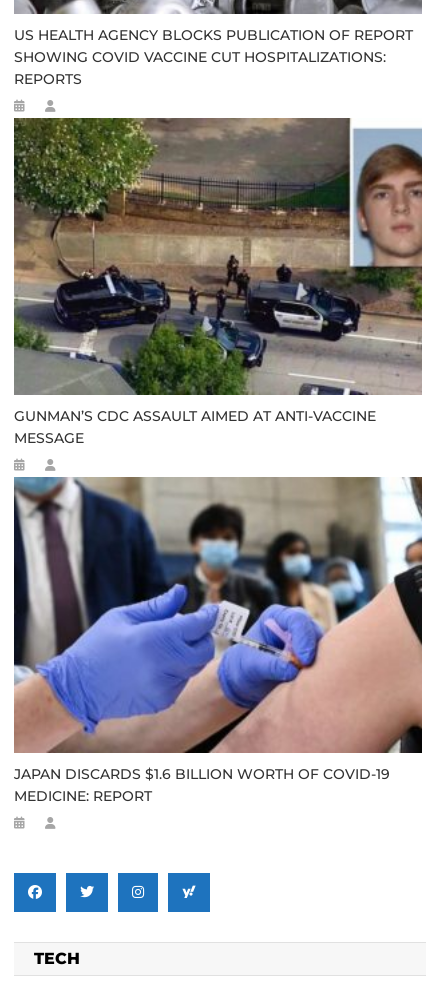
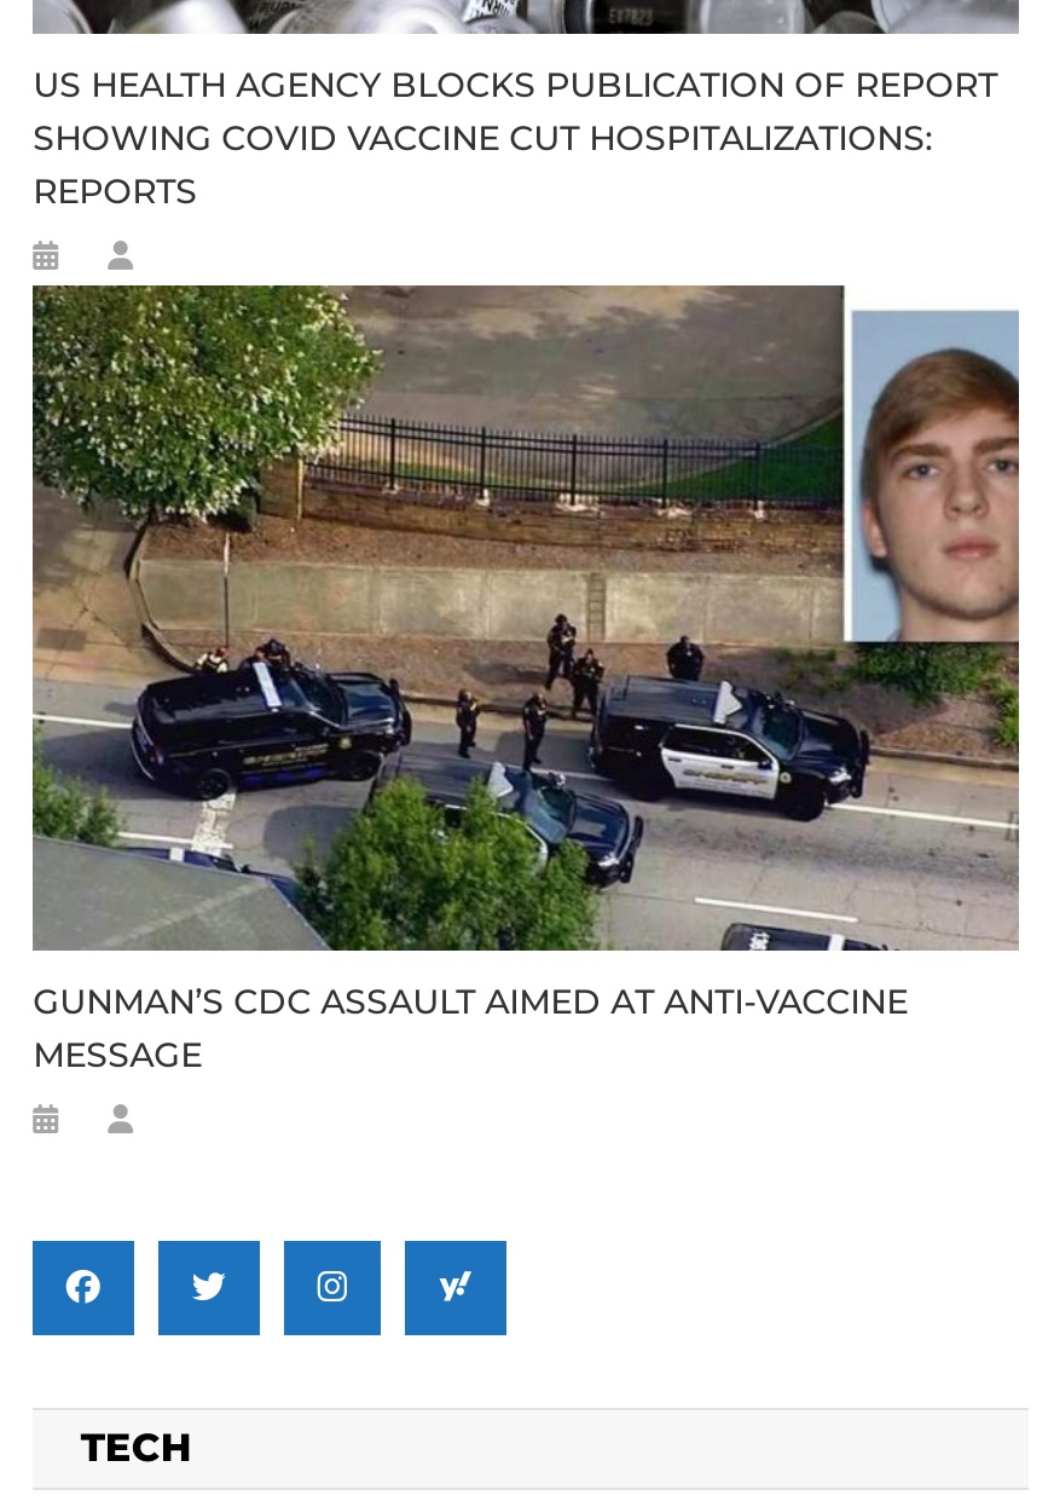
- [image]
- JAPAN DISCARDS $1.6 BILLION WORTH OF COVID-19
- MEDICINE: REPORT
